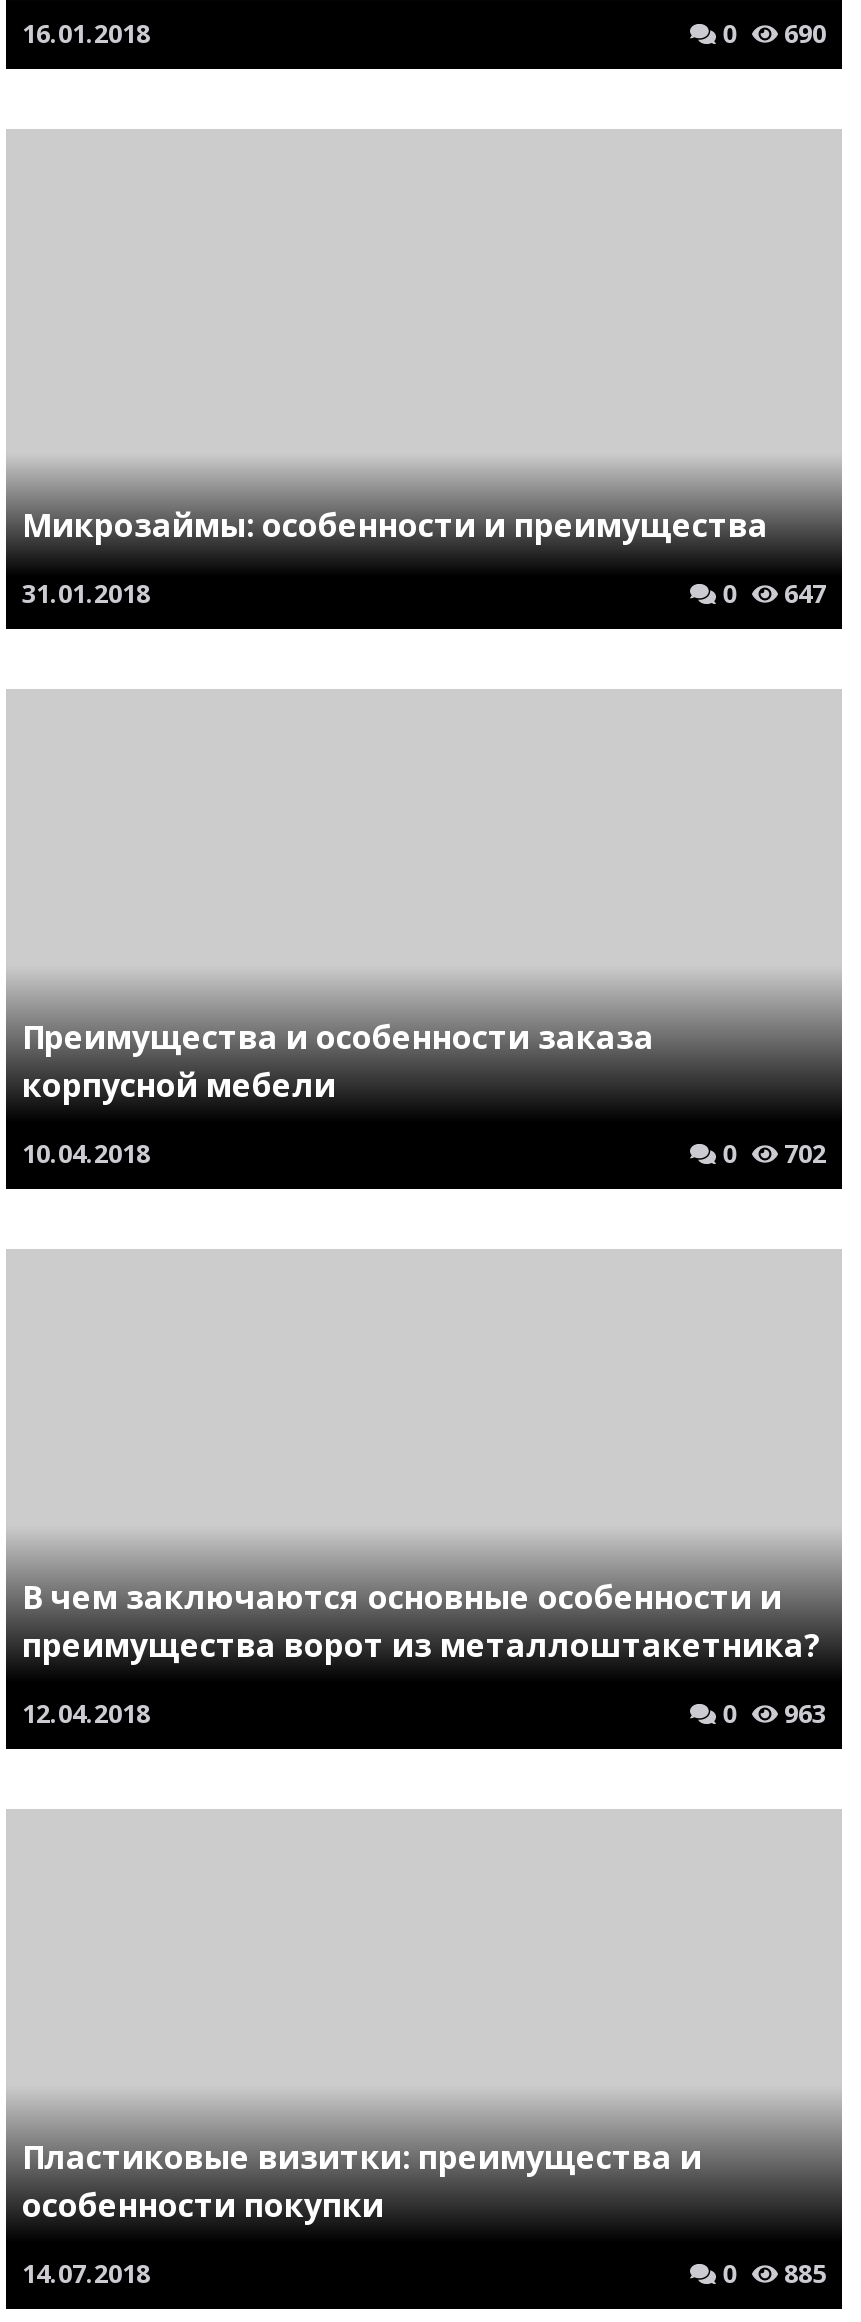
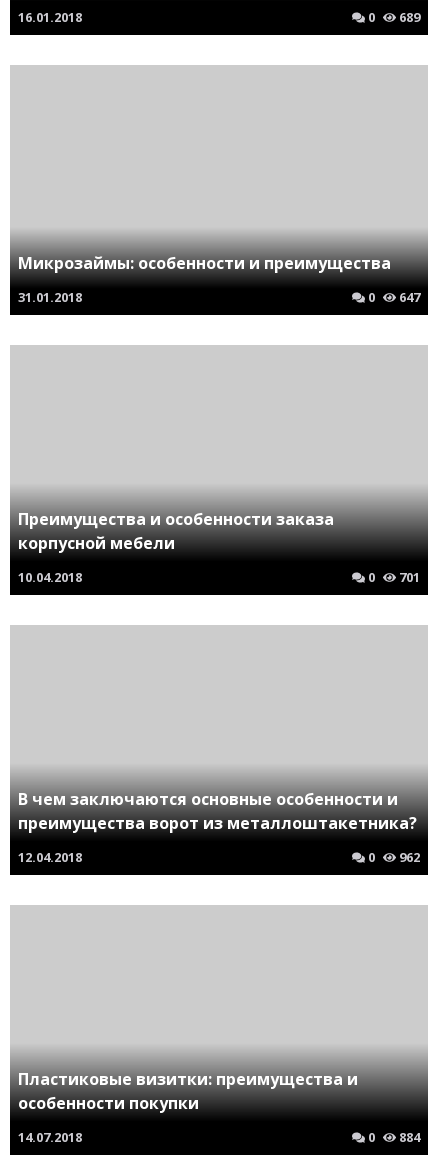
- 0 690
+ 0 689

- 0 702
+ 0 701

- 0 963
+ 0 962

- 0 885
+ 0 884
